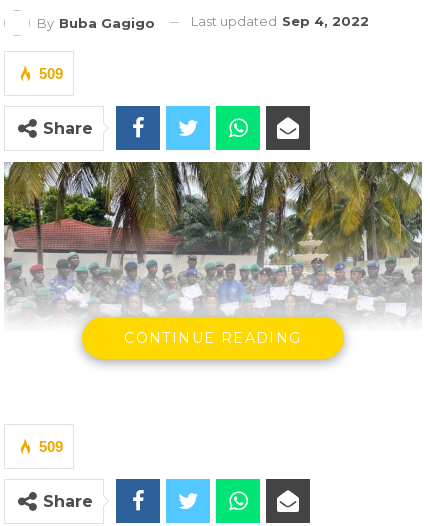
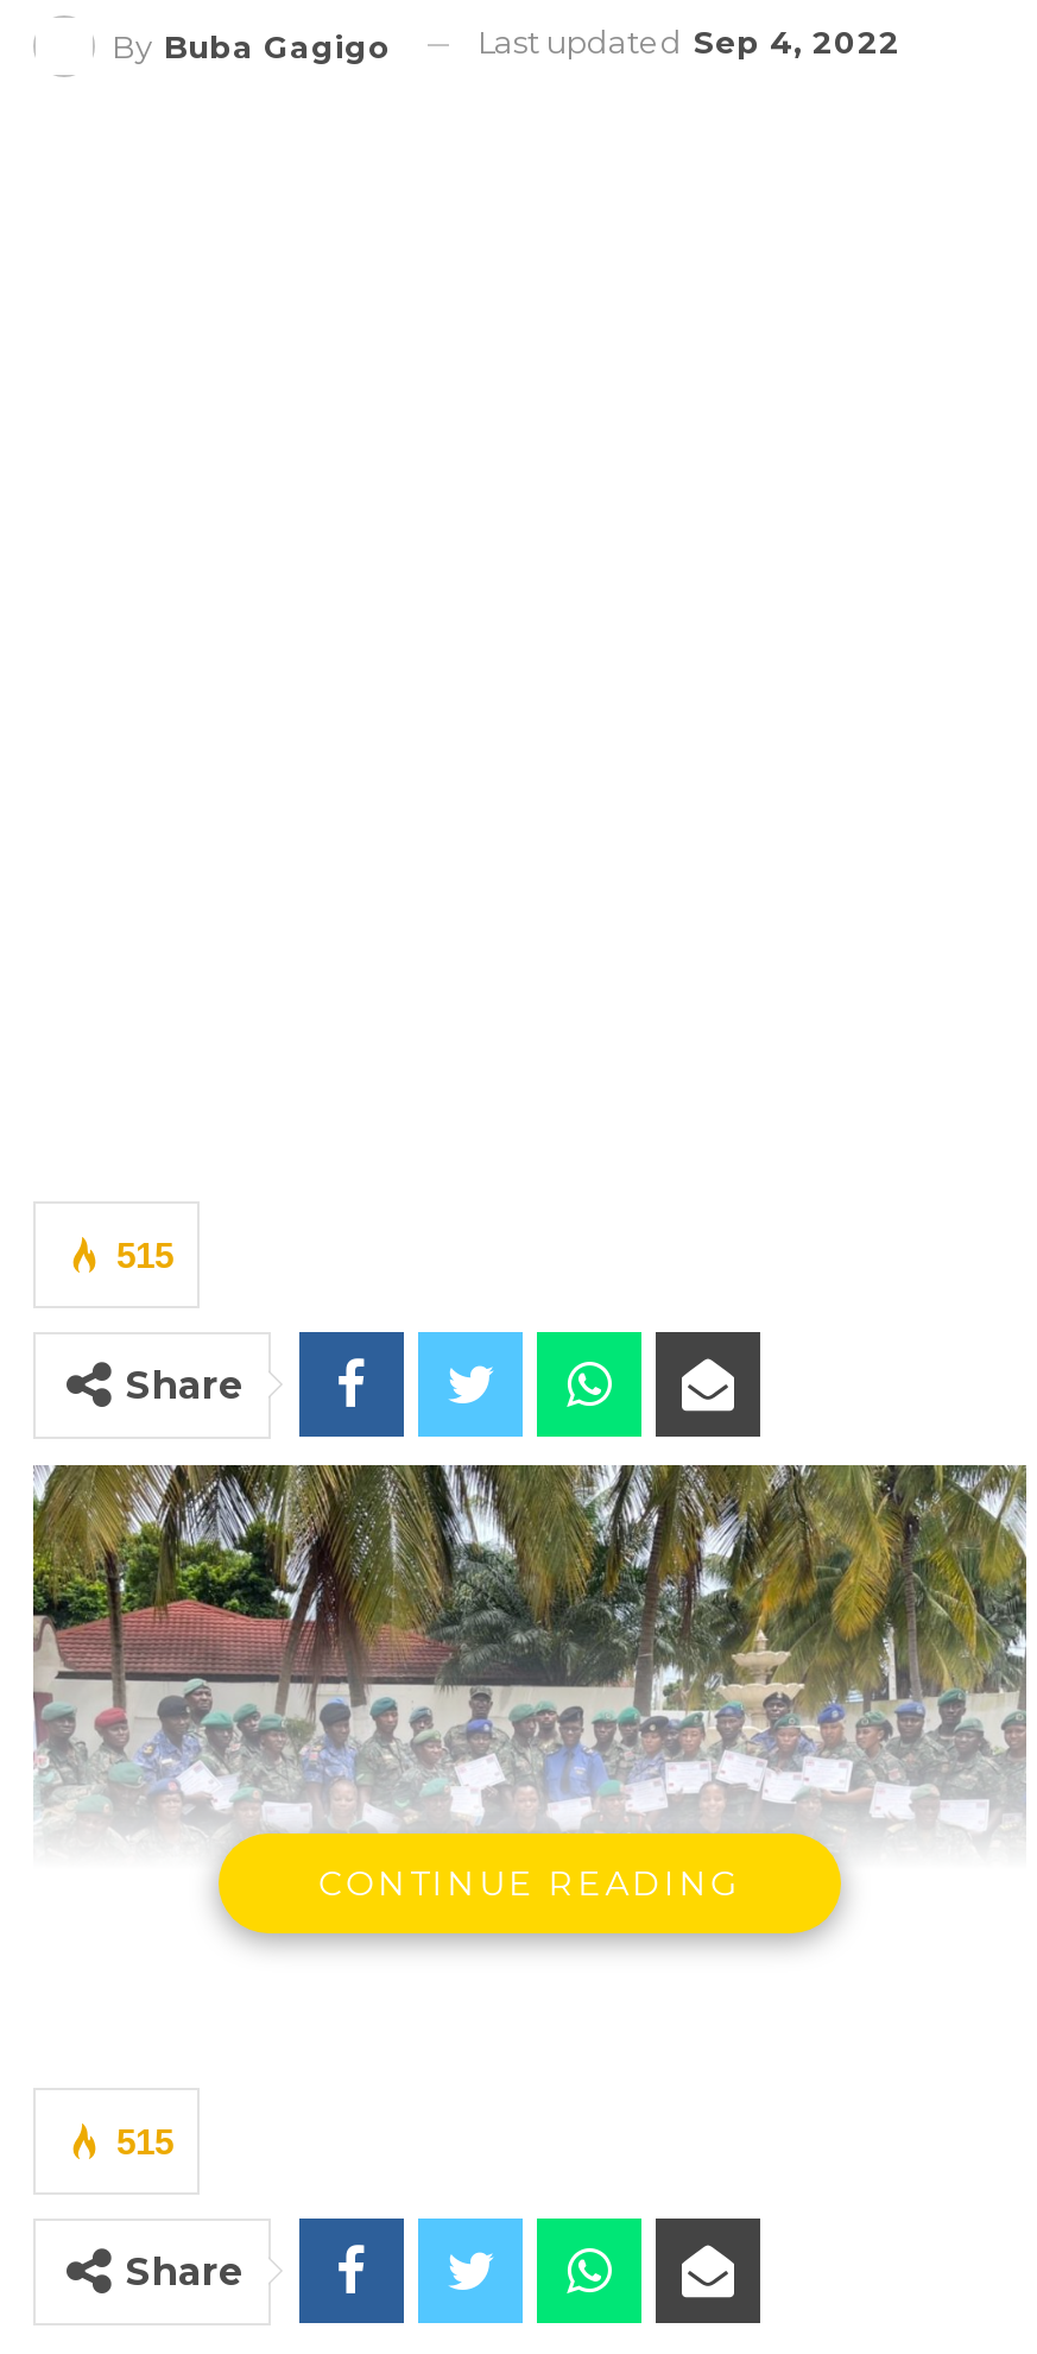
- 509
+ 515

- 509
+ 515
